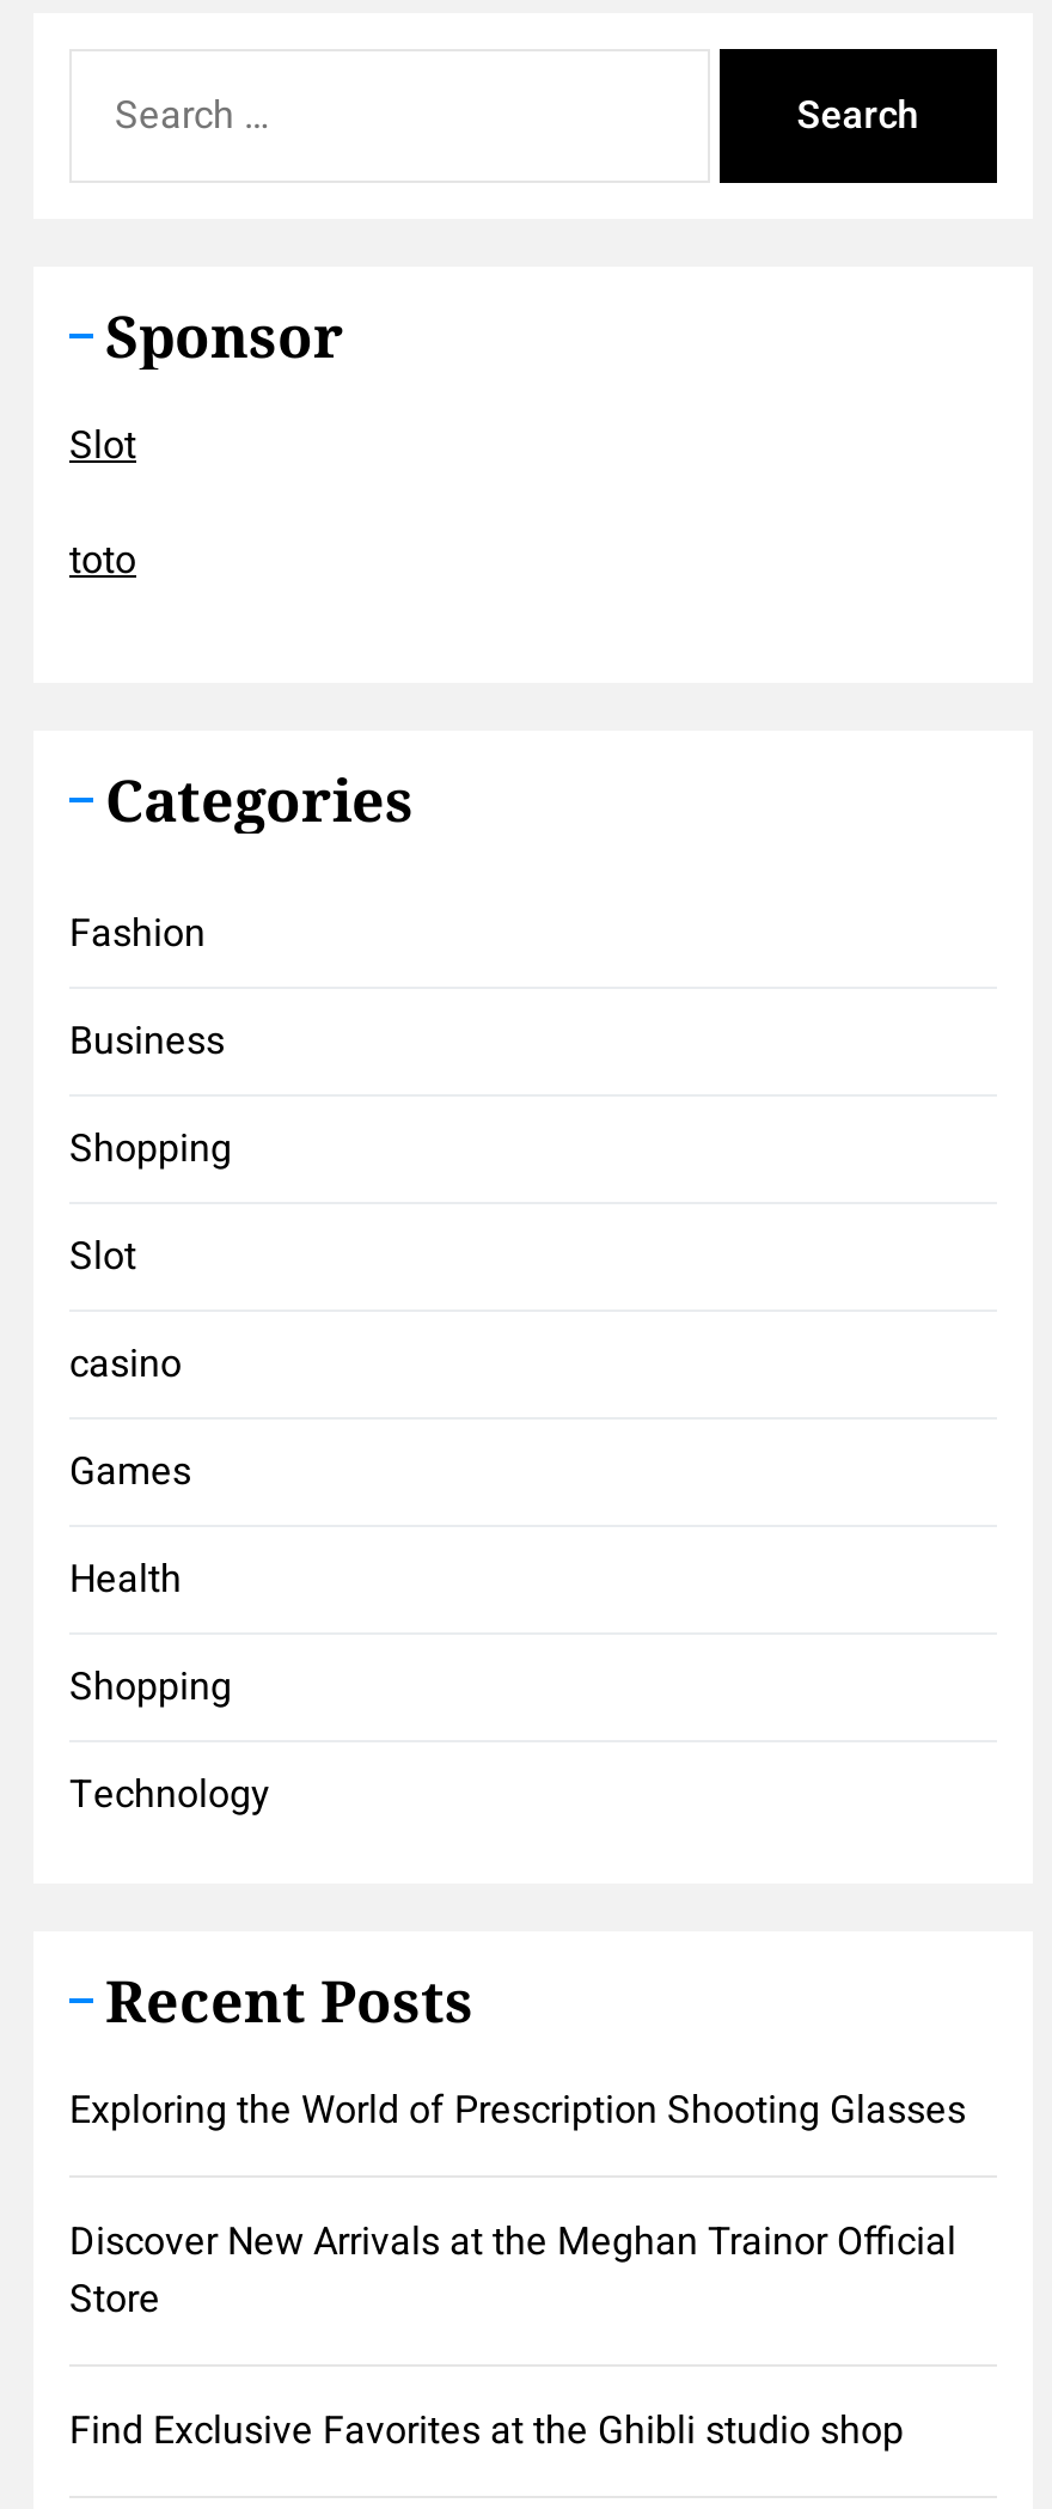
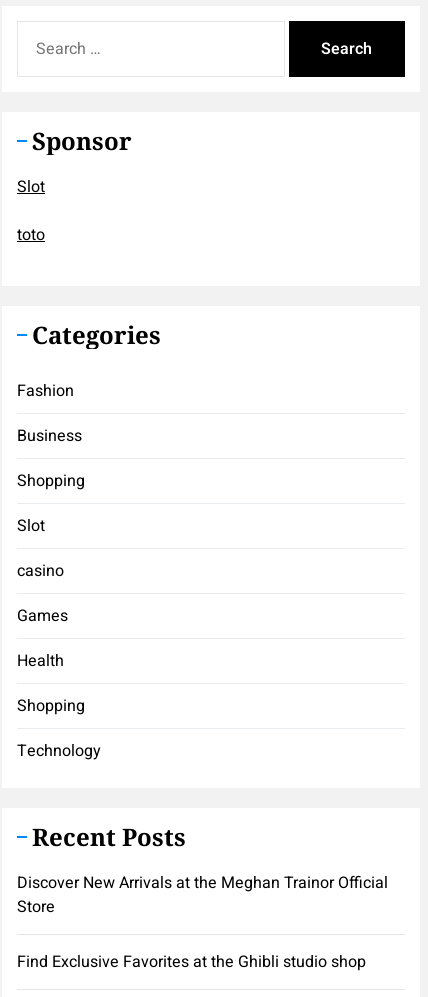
- Exploring the World of Prescription Shooting Glasses
